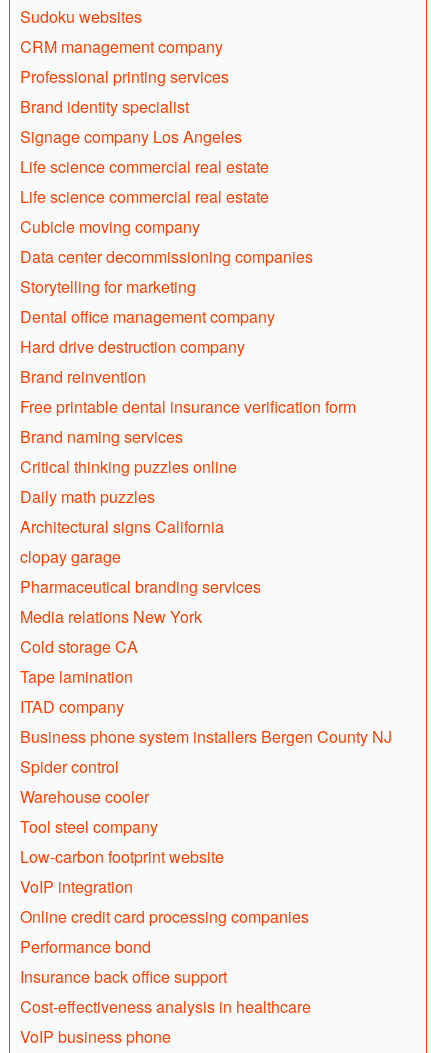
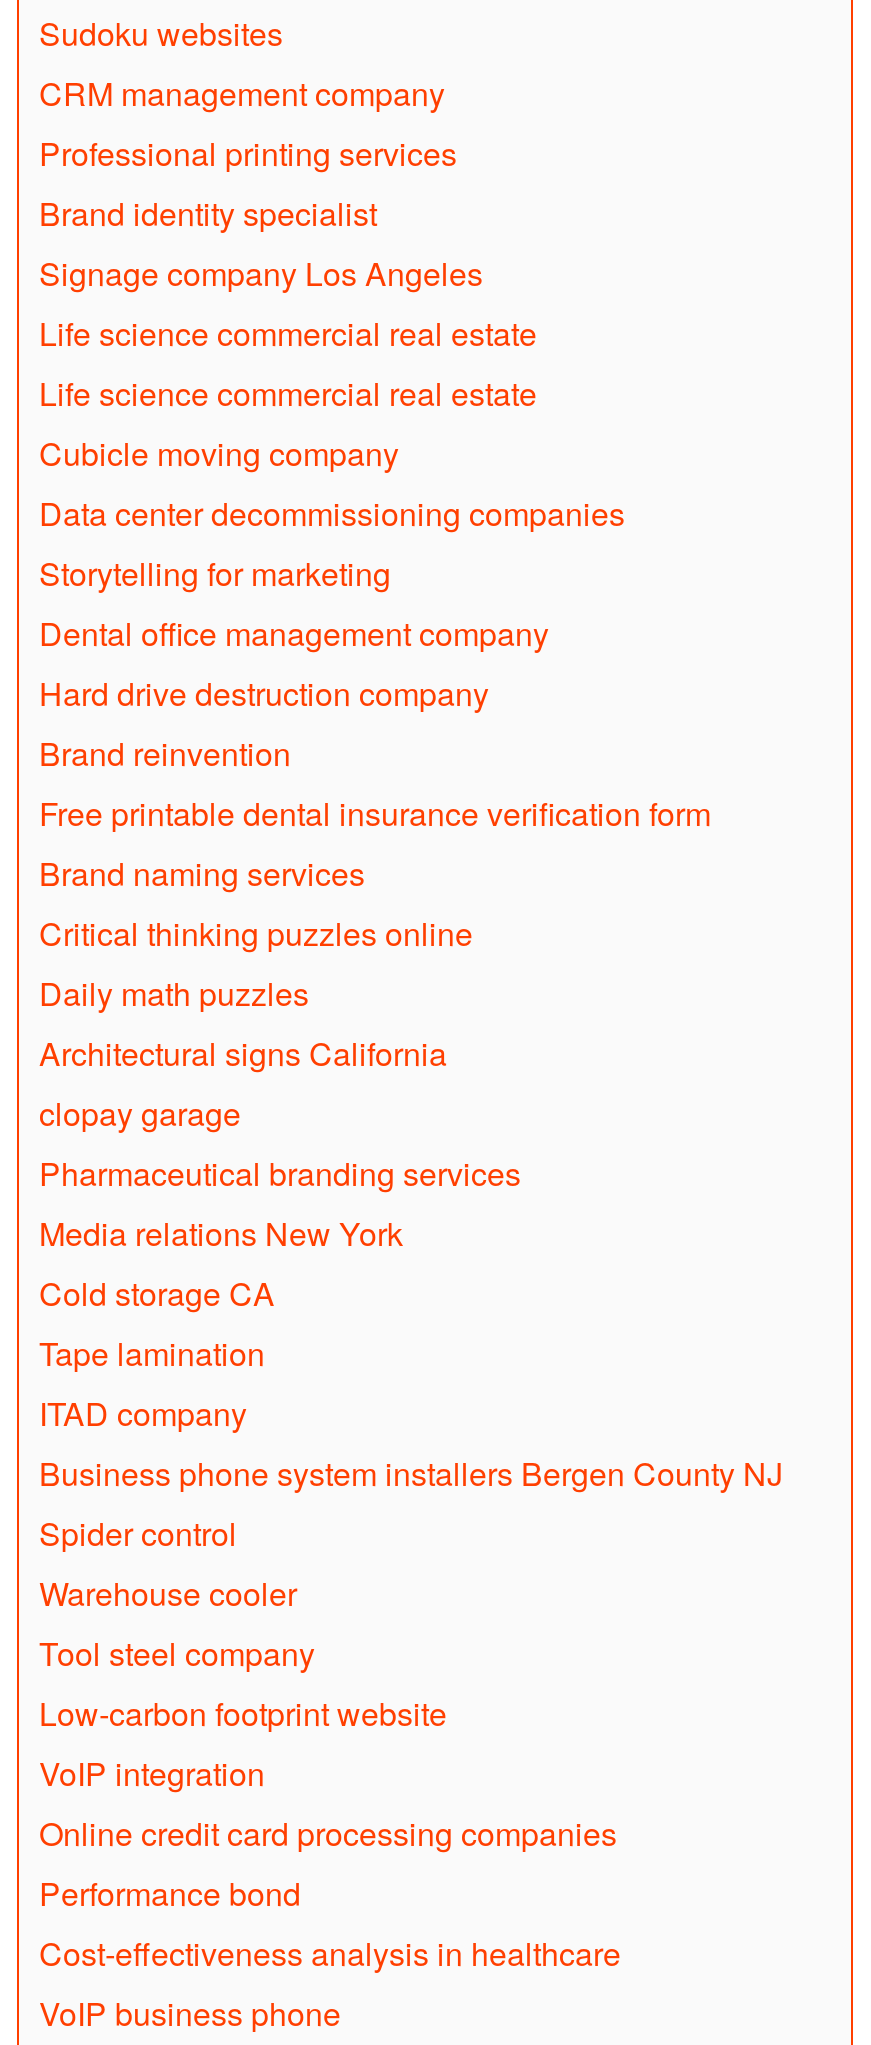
- Insurance back office support
